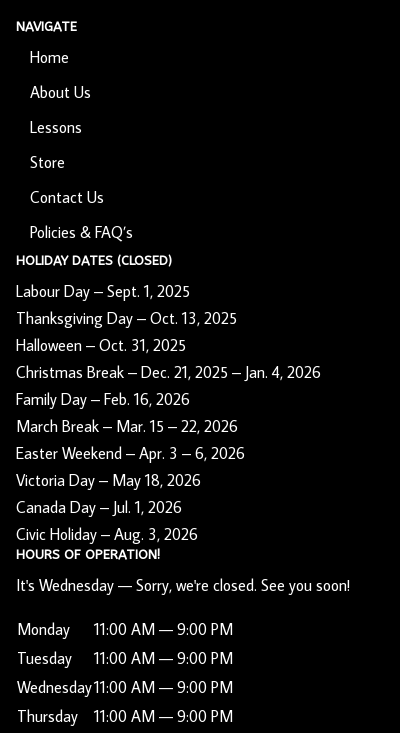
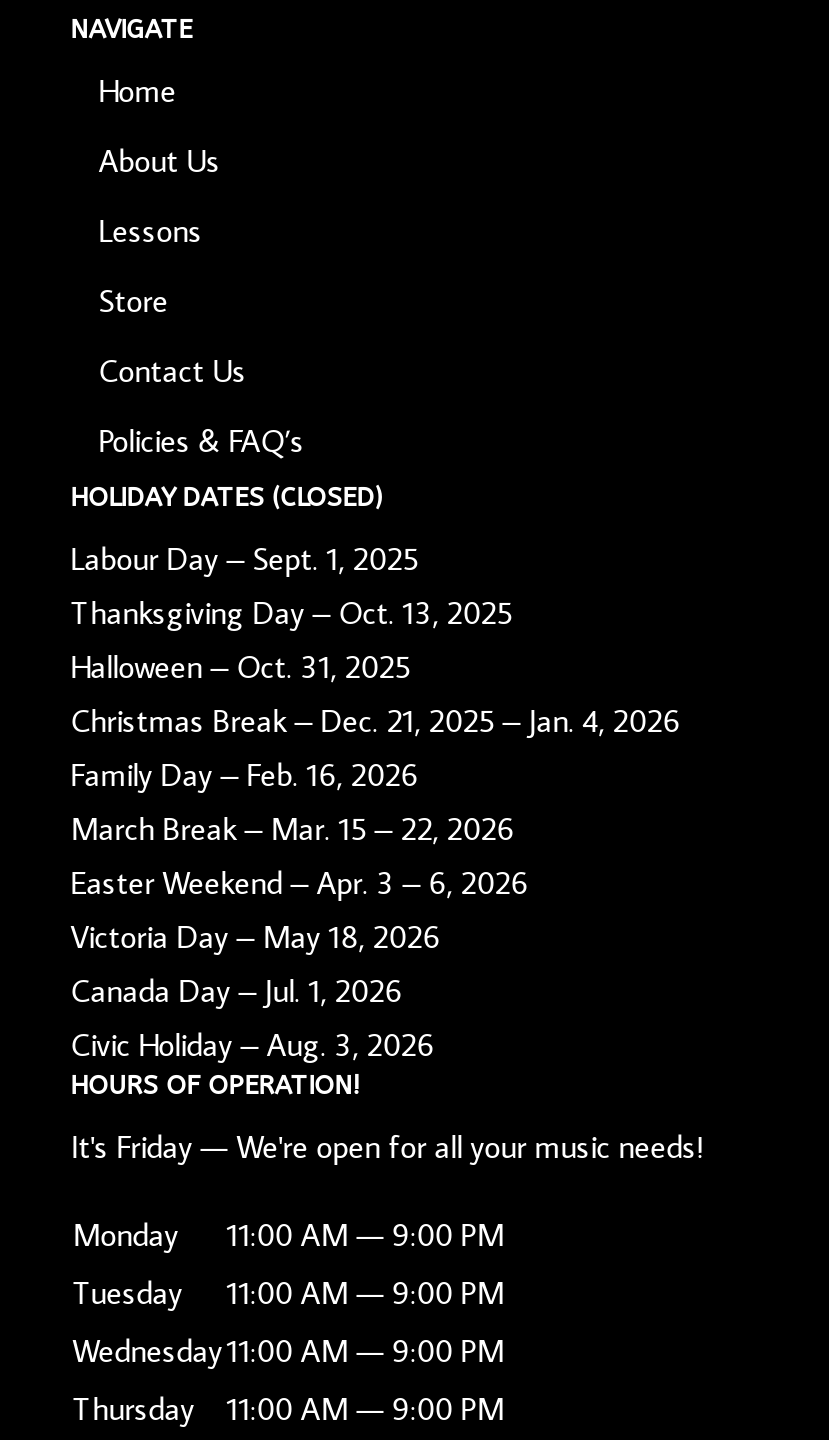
- It's Wednesday — Sorry, we're closed. See you soon!
+ It's Friday — We're open for all your music needs!
